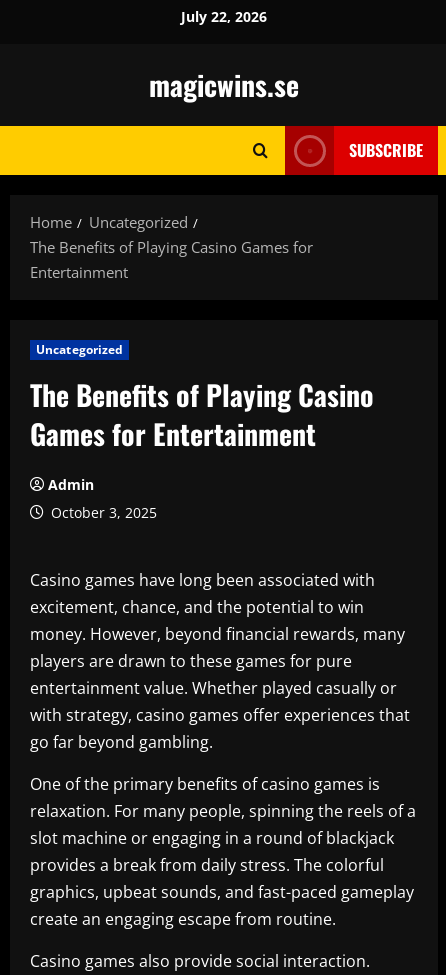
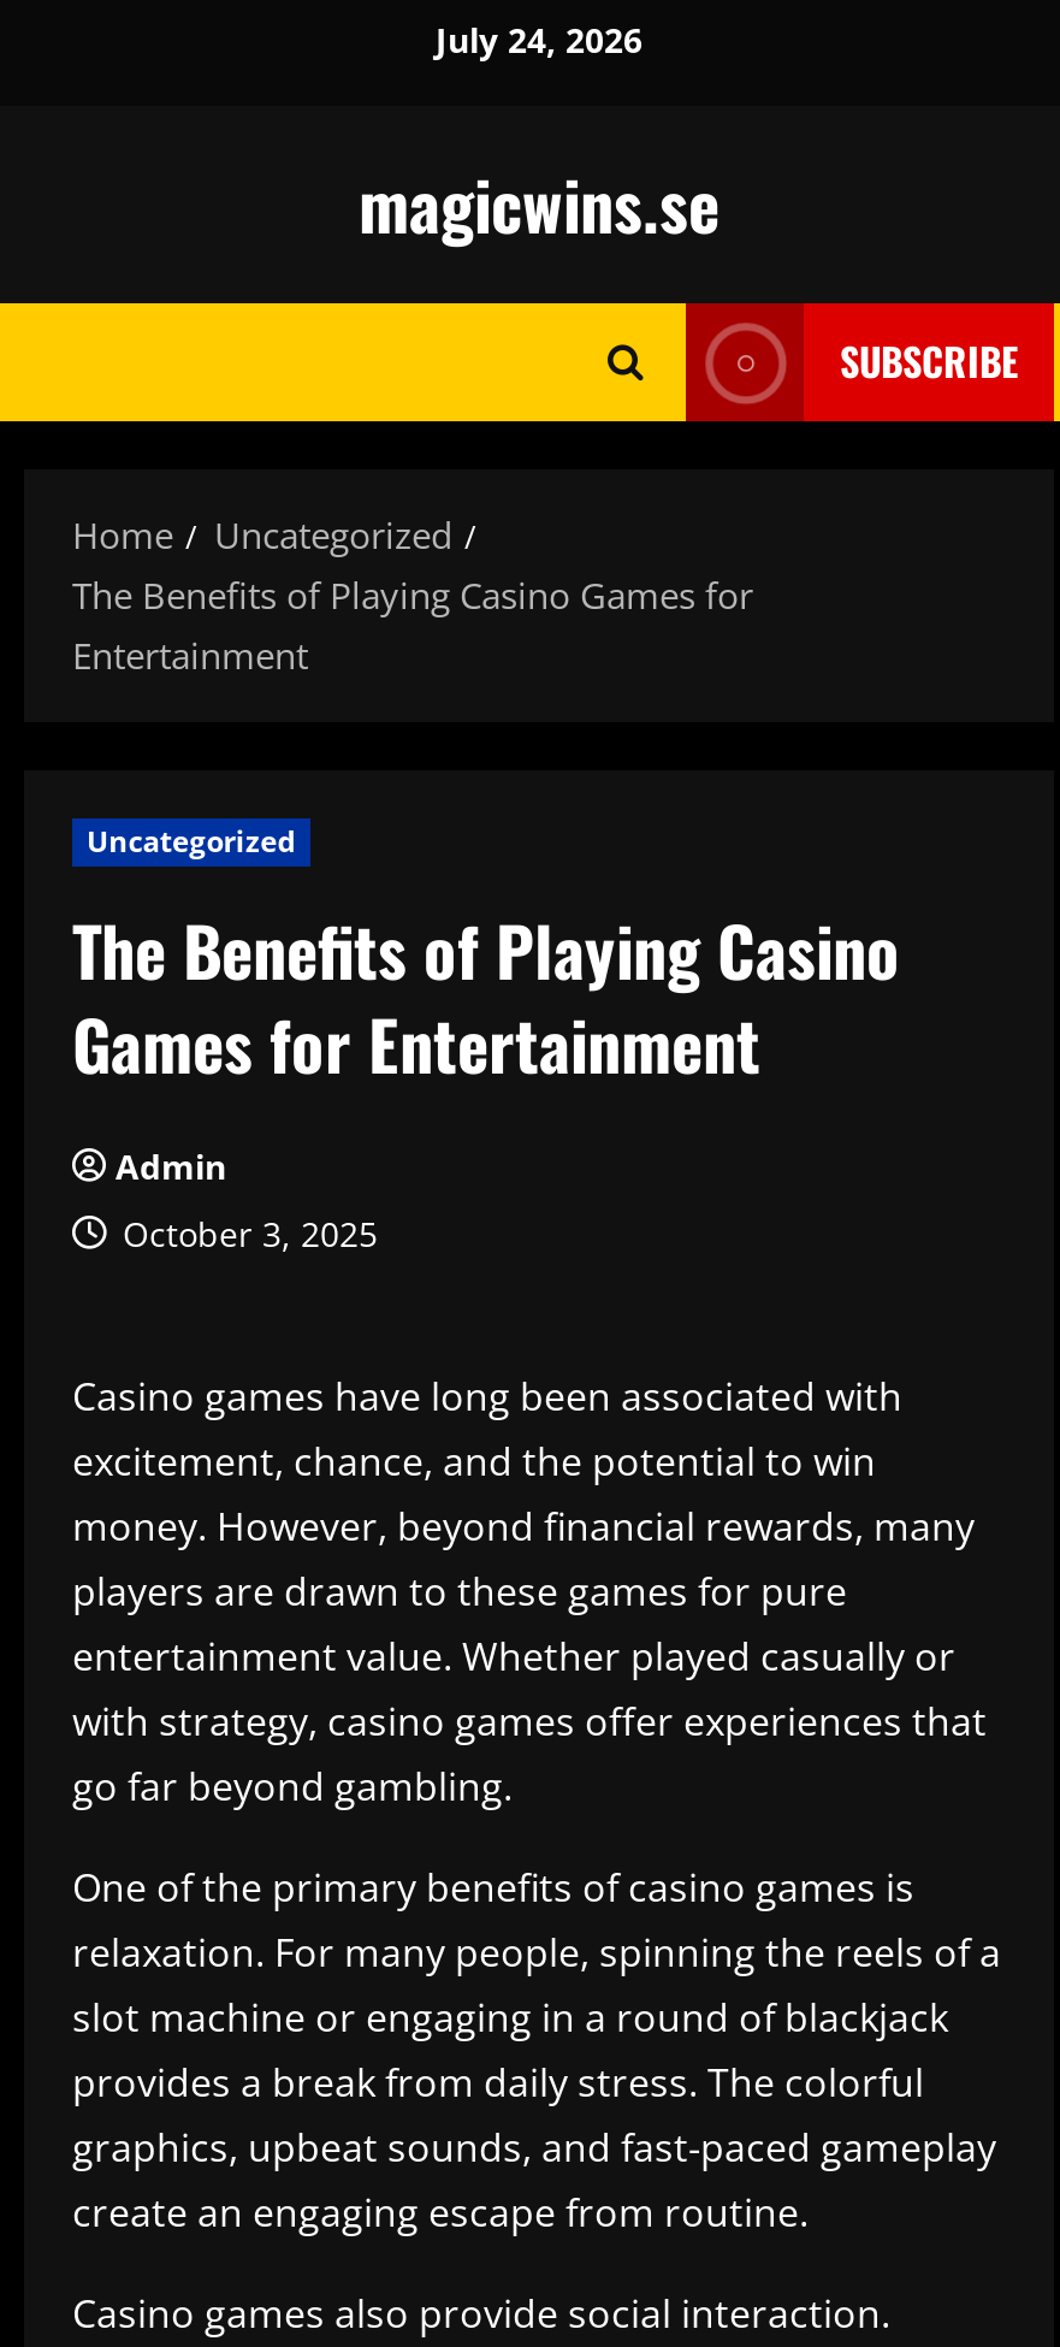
- July 22, 2026
+ July 24, 2026
